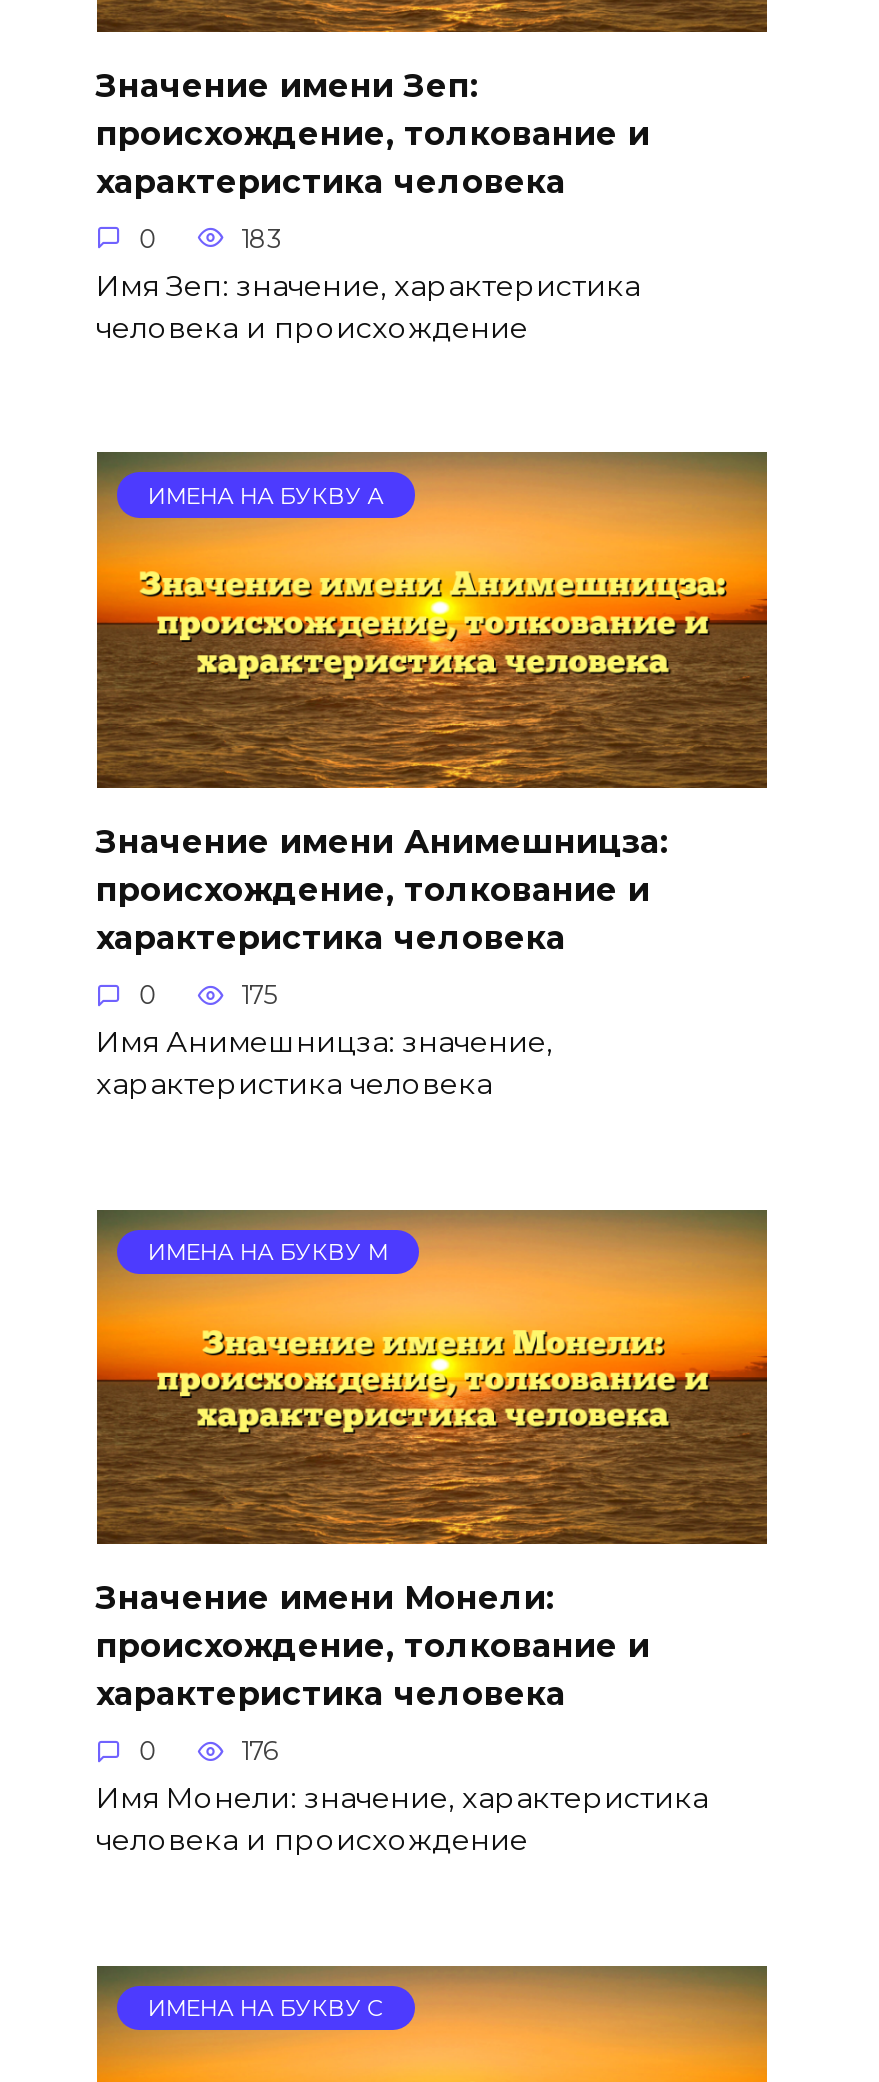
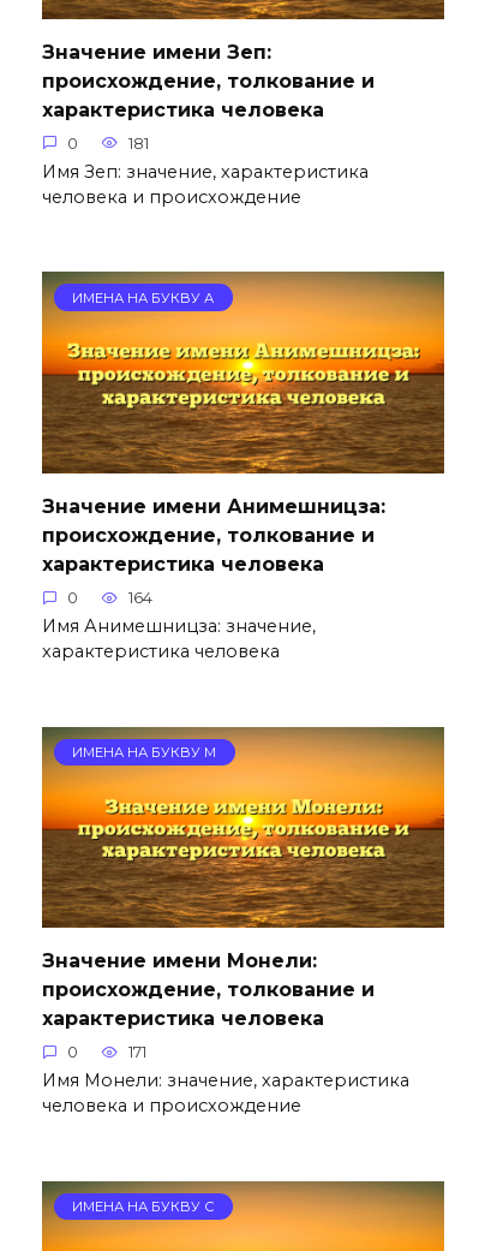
- 183
+ 181

- 175
+ 164

- 176
+ 171
